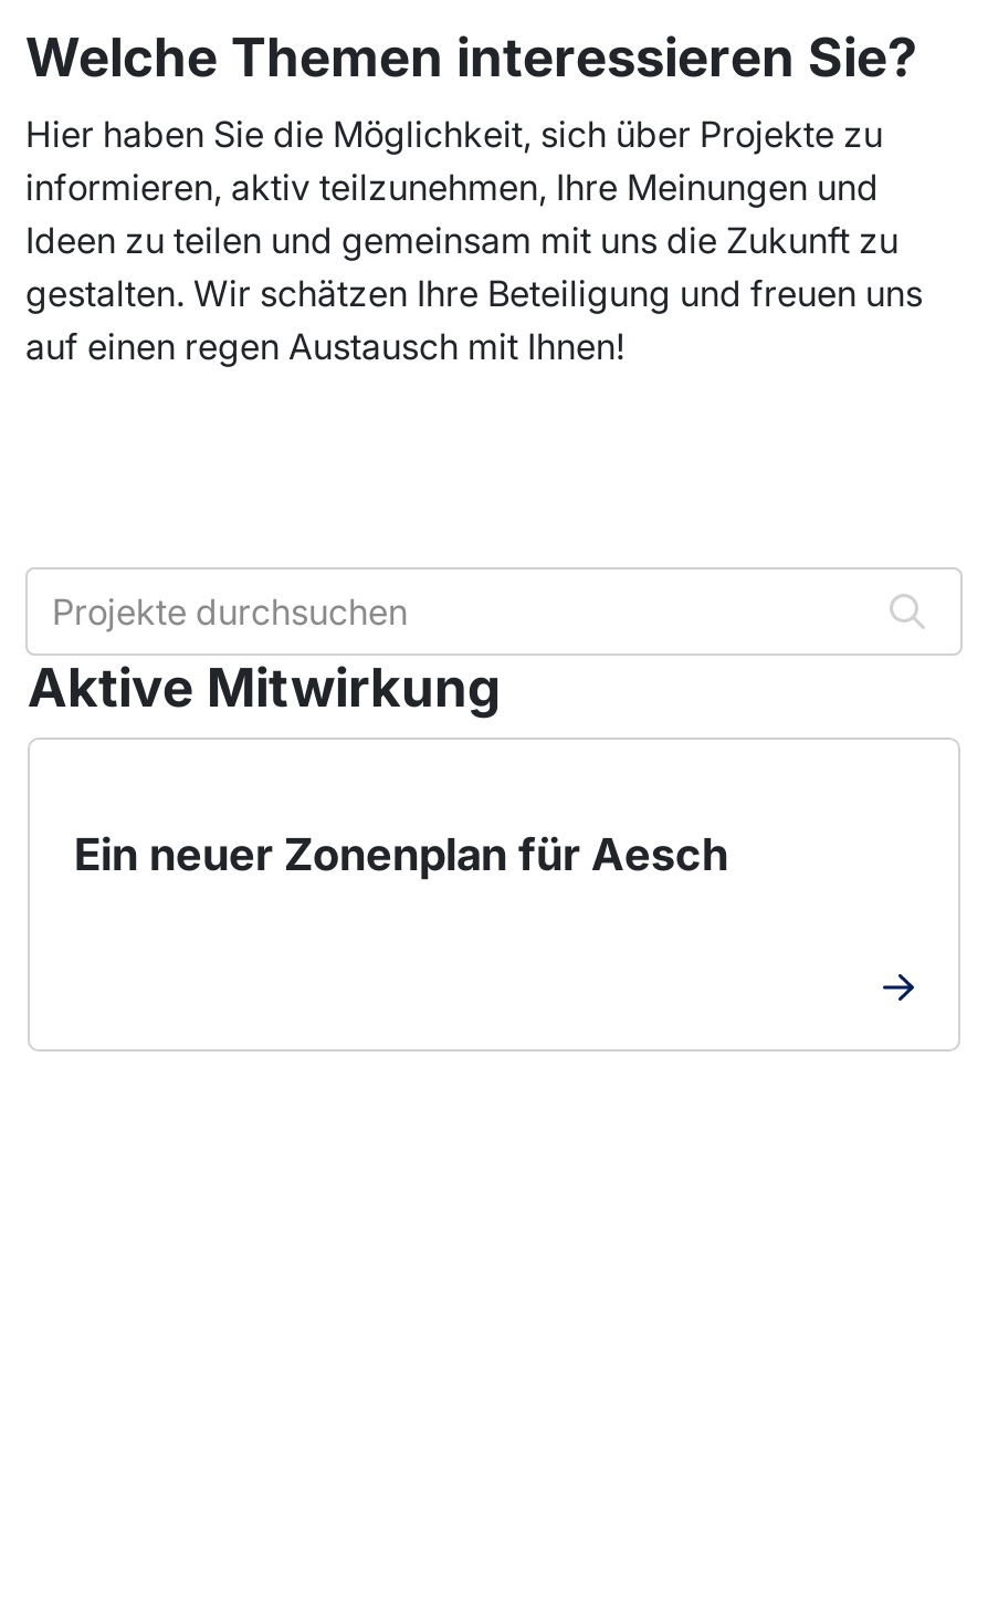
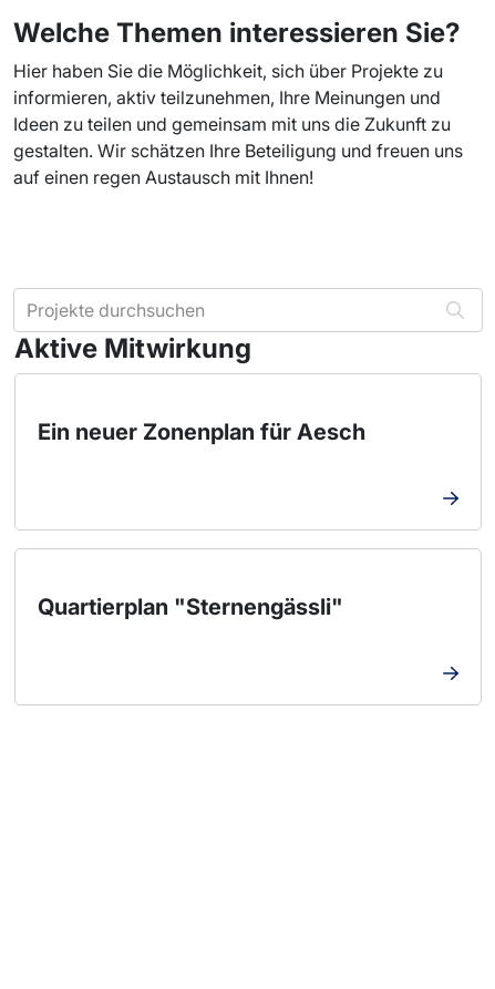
+ Quartierplan "Sternengässli"
